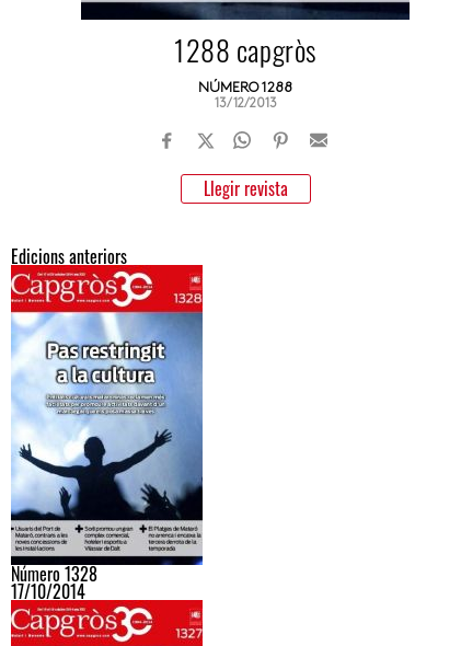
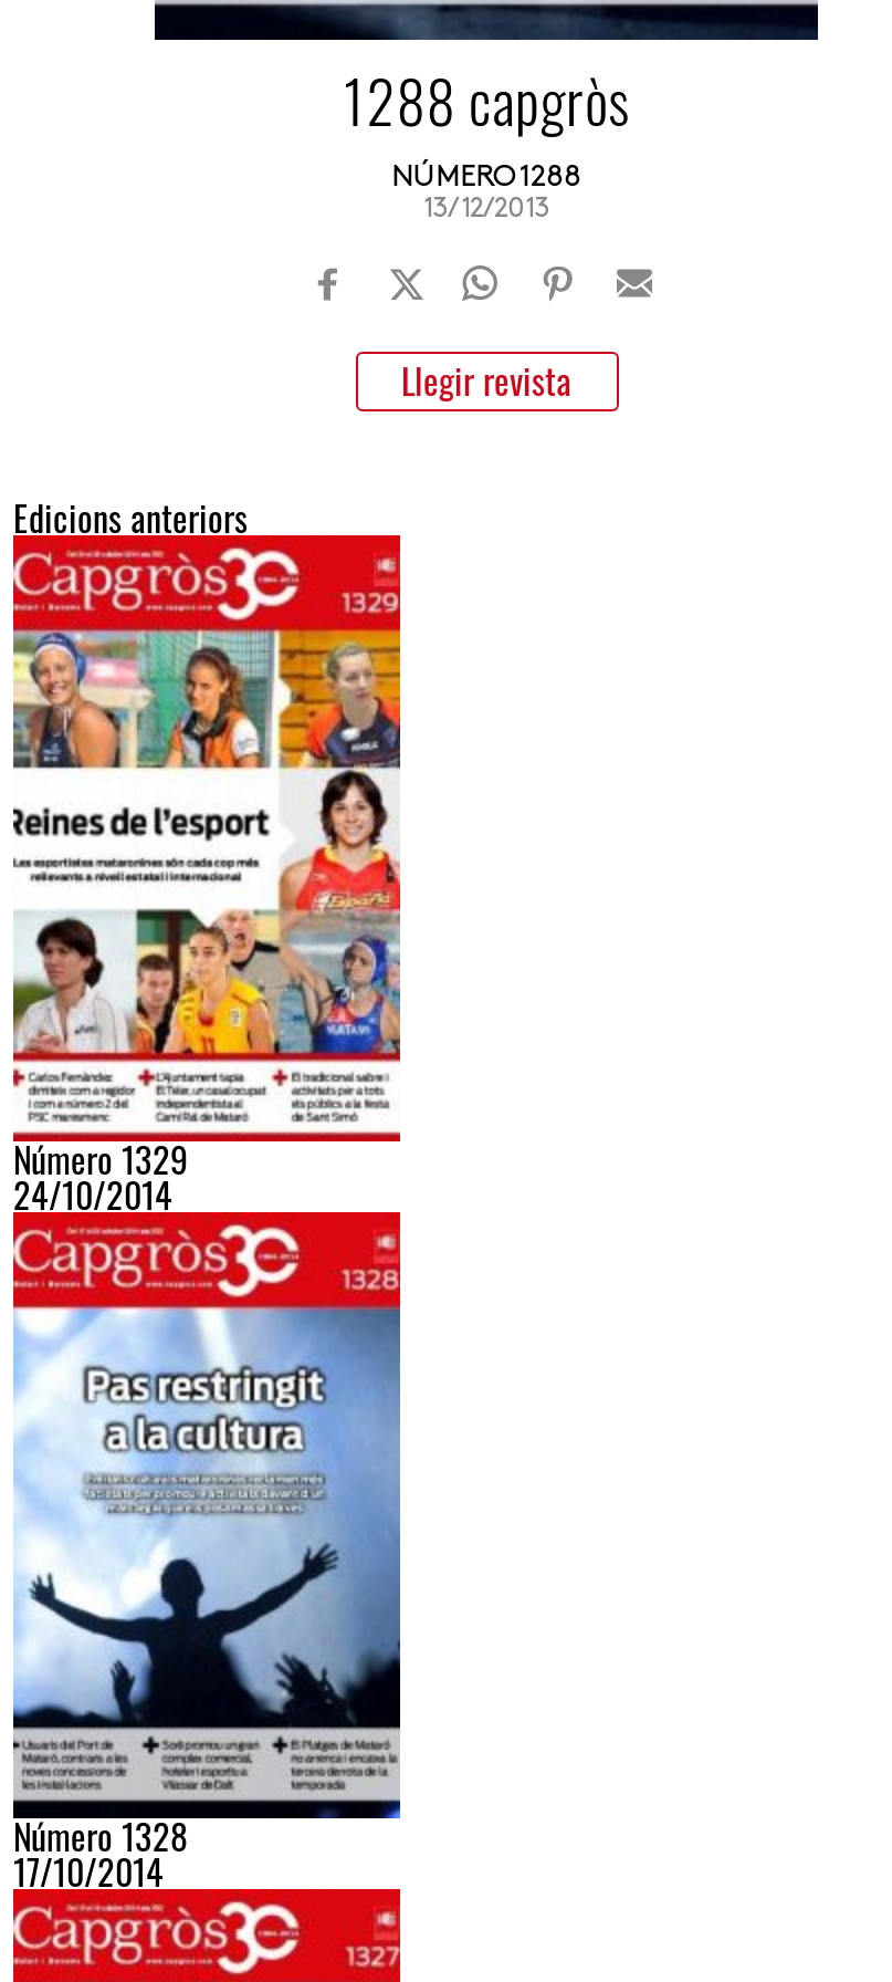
+ [image]
+ Número 1329
+ 24/10/2014
